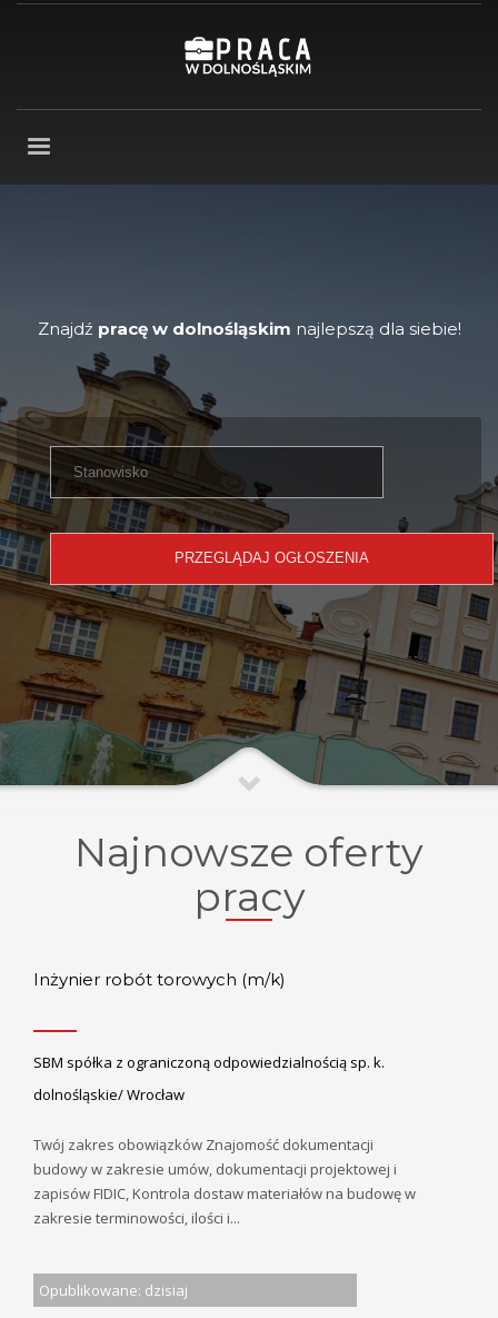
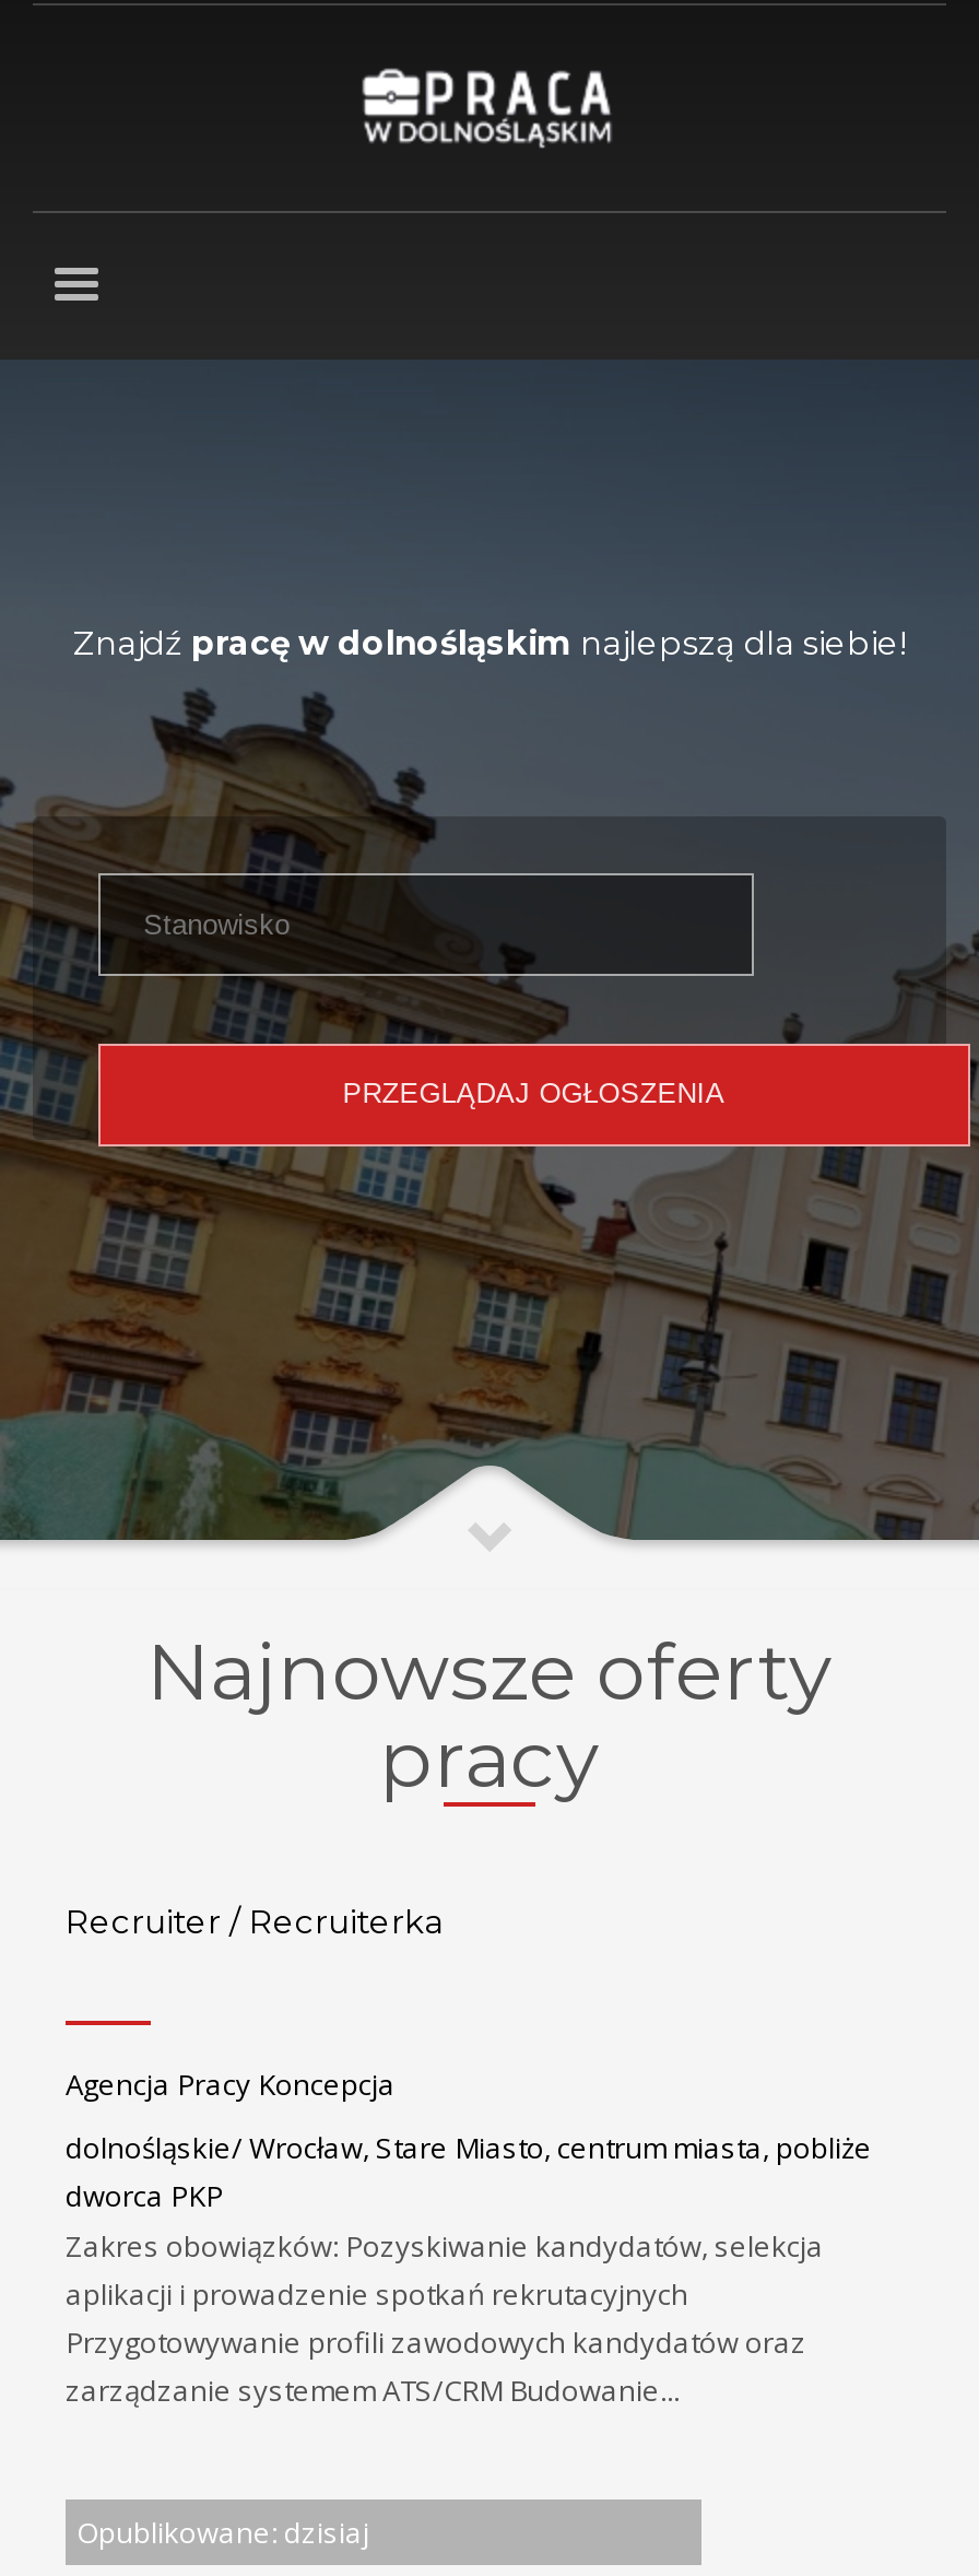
- Inżynier robót torowych (m/k)
+ Recruiter / Recruiterka

- SBM spółka z ograniczoną odpowiedzialnością sp. k.
- dolnośląskie/ Wrocław
- Twój zakres obowiązków Znajomość dokumentacji
- budowy w zakresie umów, dokumentacji projektowej i
- zapisów FIDIC, Kontrola dostaw materiałów na budowę w
- zakresie terminowości, ilości i...
+ Agencja Pracy Koncepcja
+ dolnośląskie/ Wrocław, Stare Miasto, centrum miasta, pobliże
+ dworca PKP
+ Zakres obowiązków: Pozyskiwanie kandydatów, selekcja
+ aplikacji i prowadzenie spotkań rekrutacyjnych
+ Przygotowywanie profili zawodowych kandydatów oraz
+ zarządzanie systemem ATS/CRM Budowanie...
